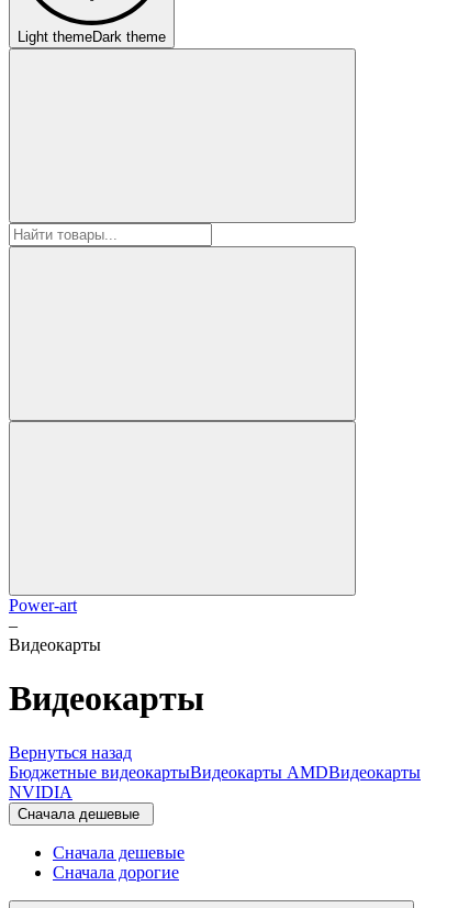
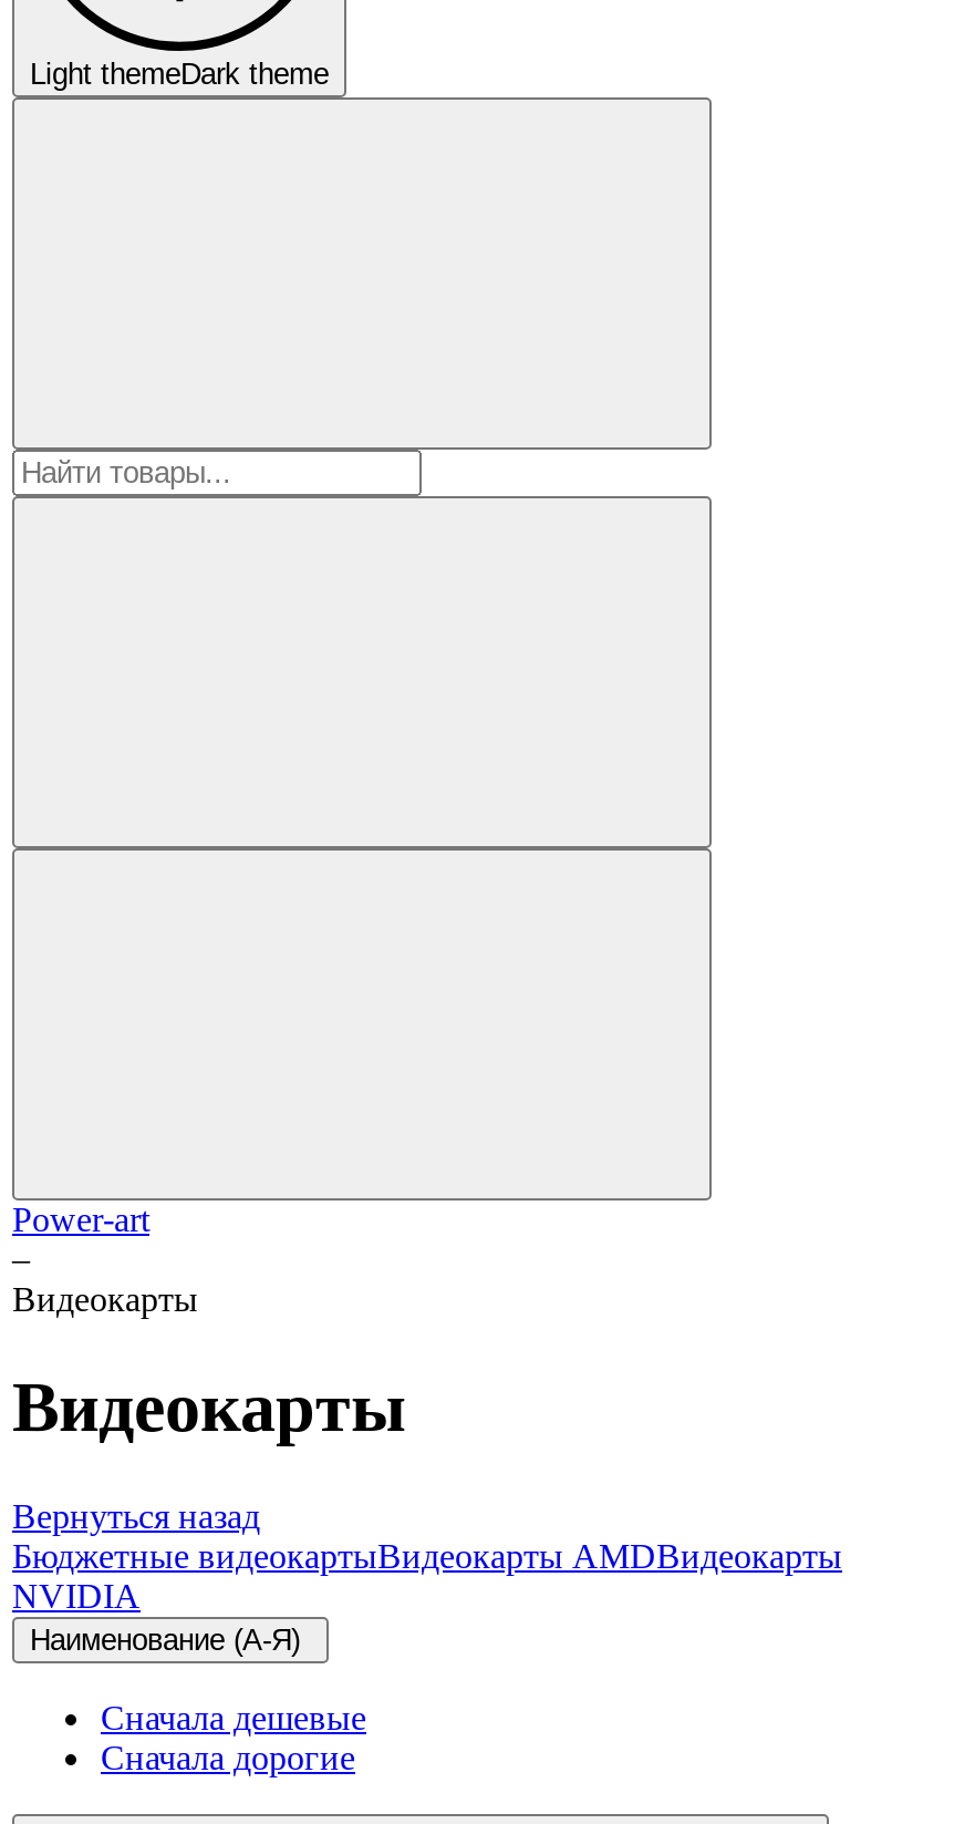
- Сначала дешевые
+ Наименование (А-Я)
